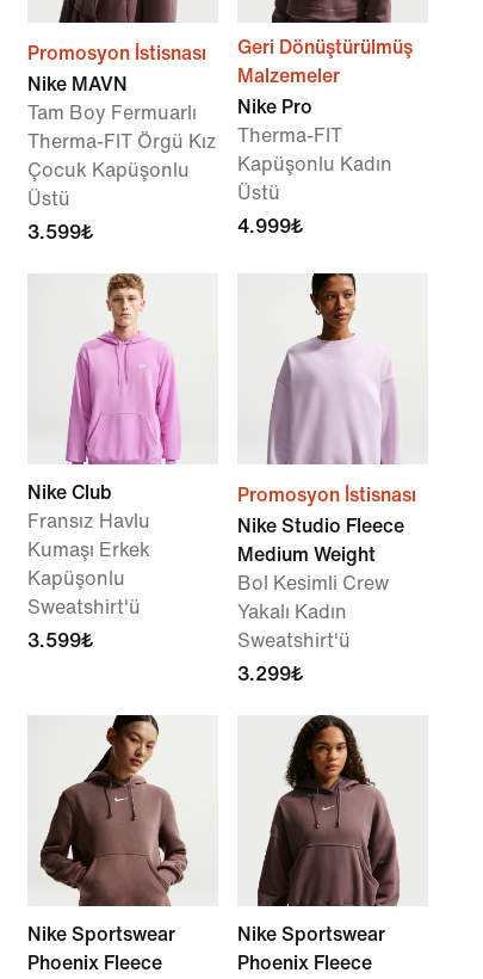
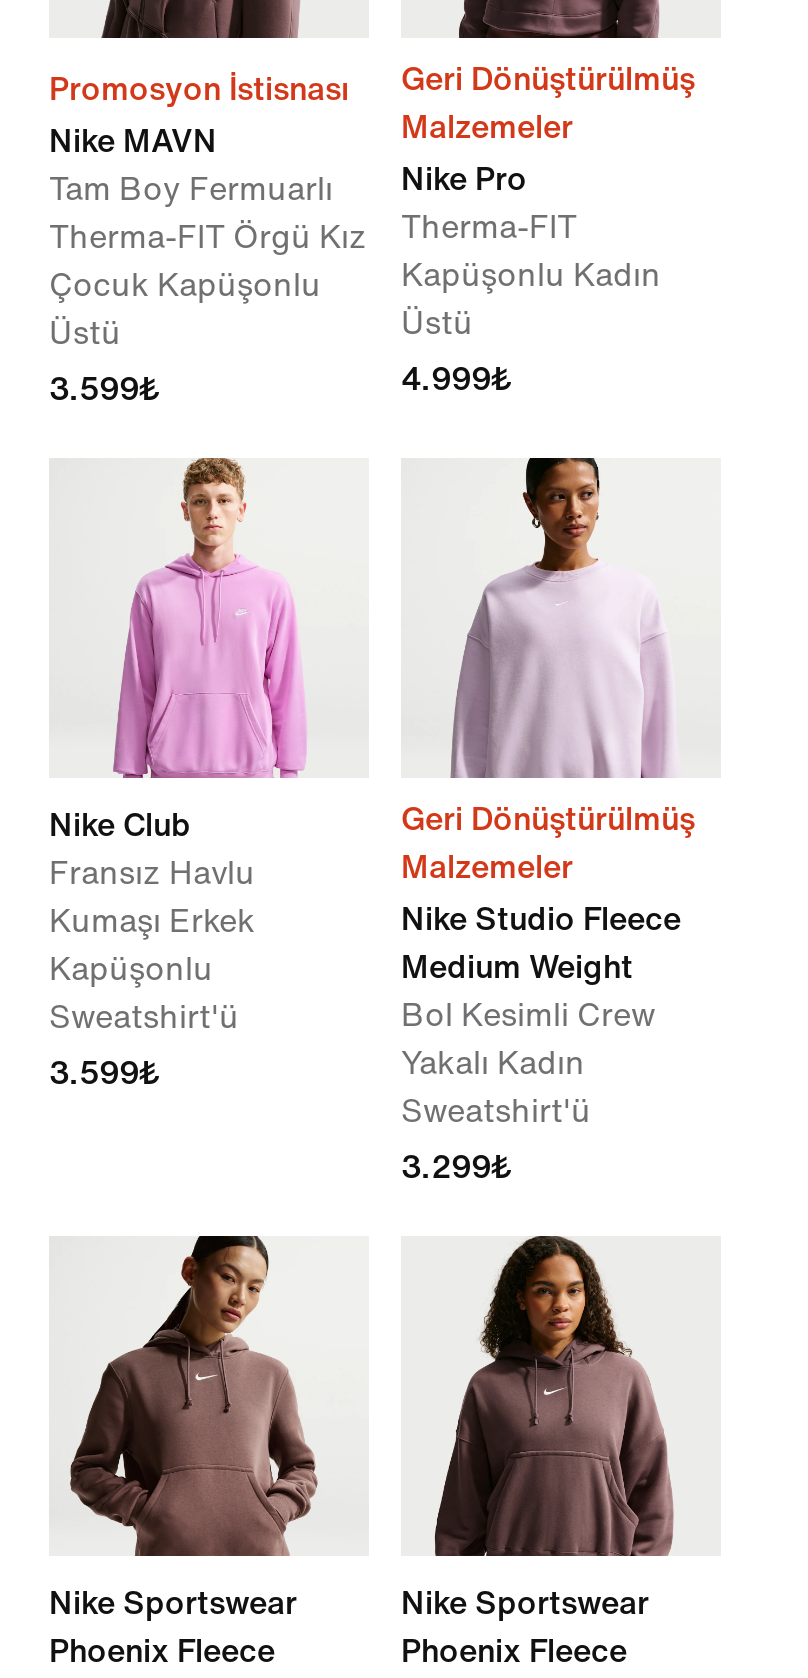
- Promosyon İstisnası
+ Geri Dönüştürülmüş
+ Malzemeler
